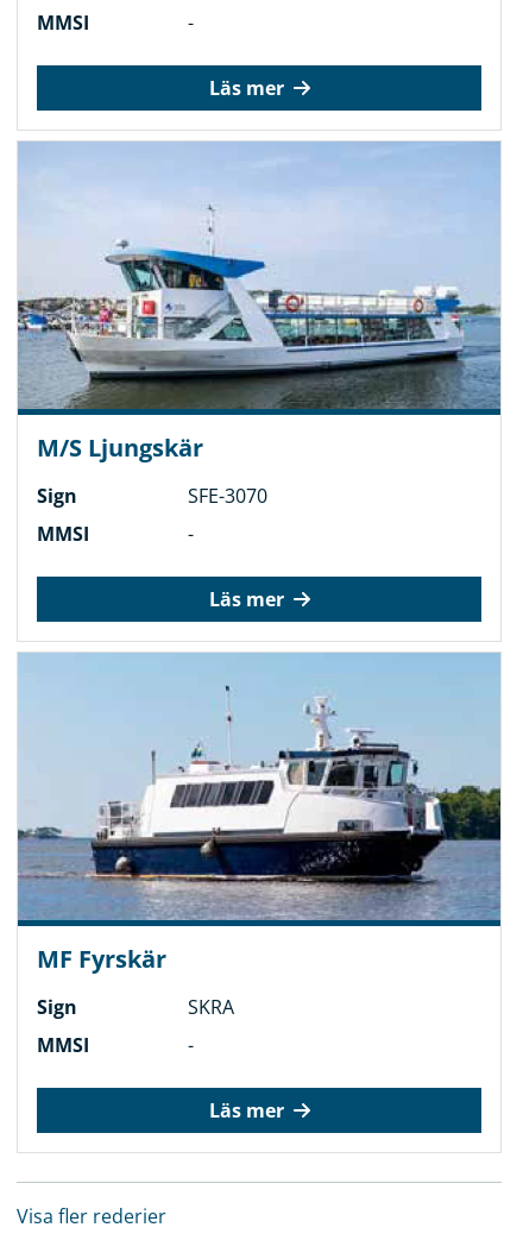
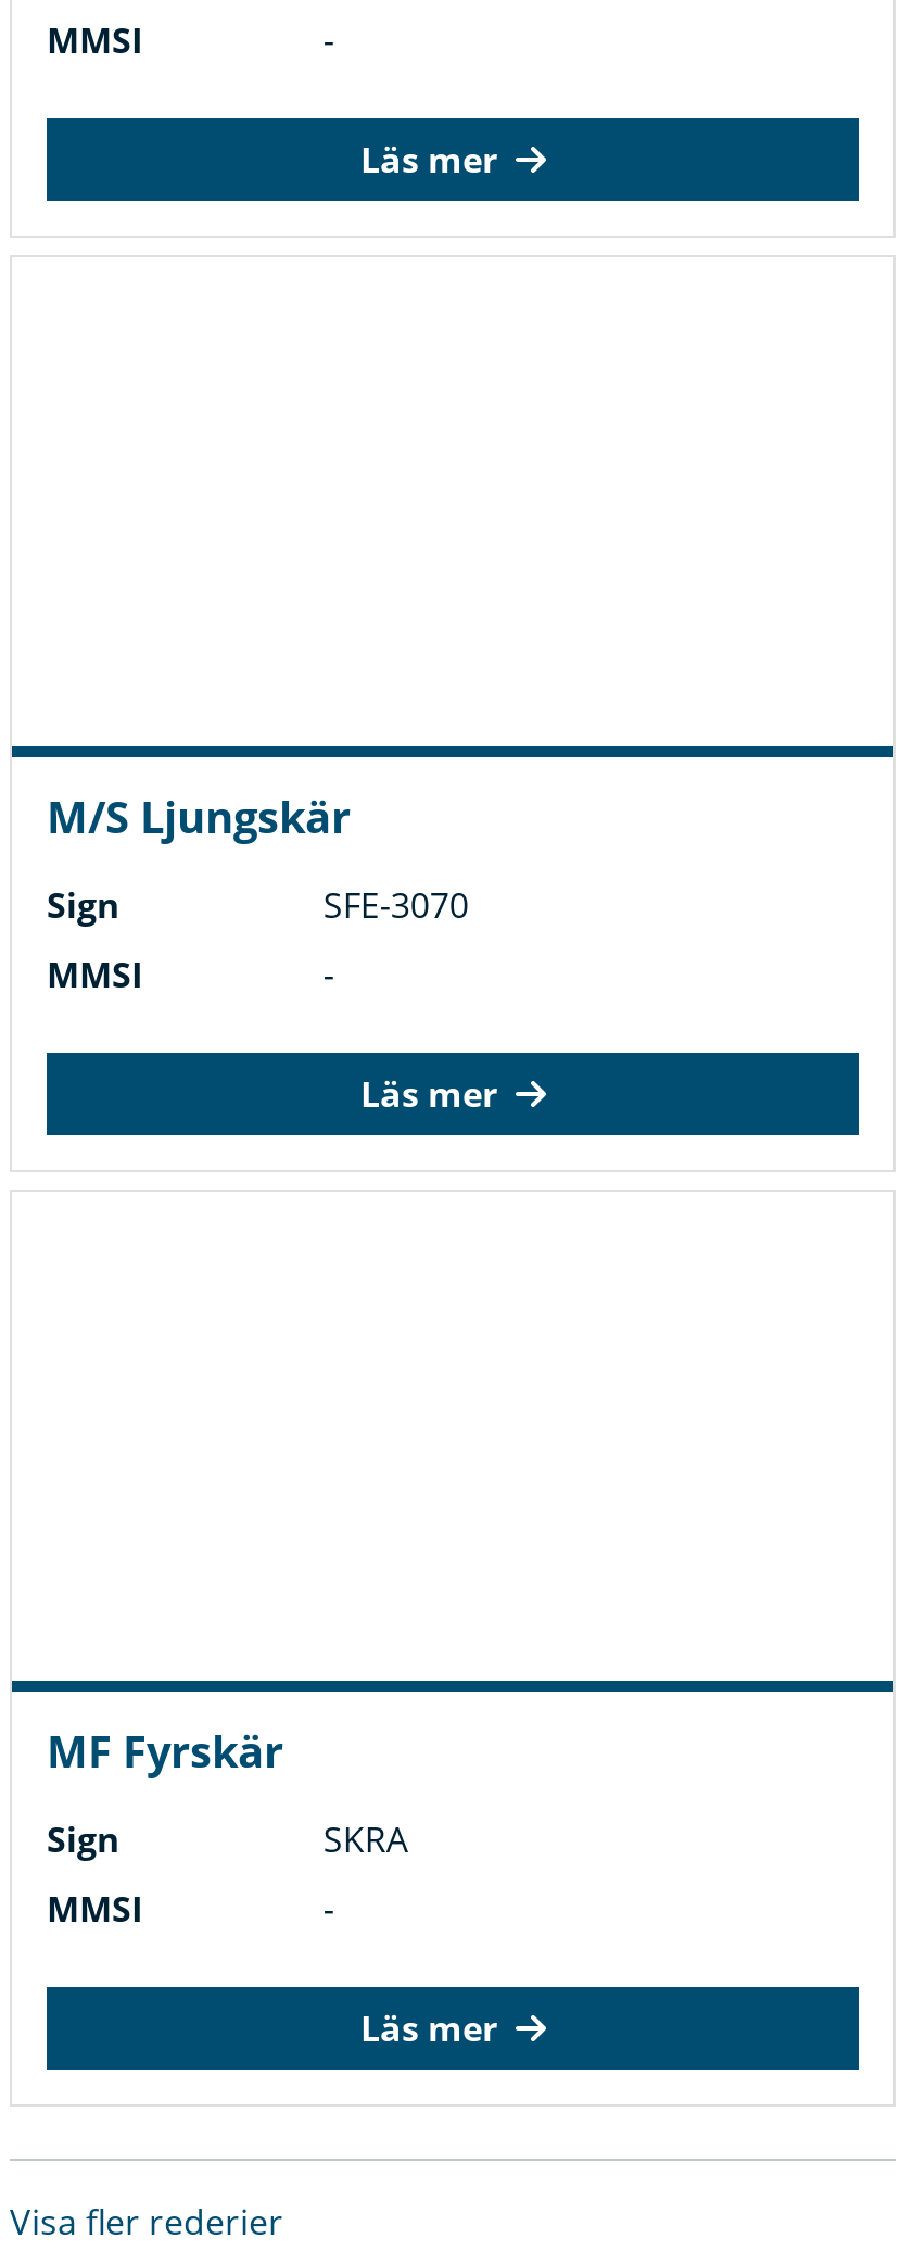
- [image]

- [image]
